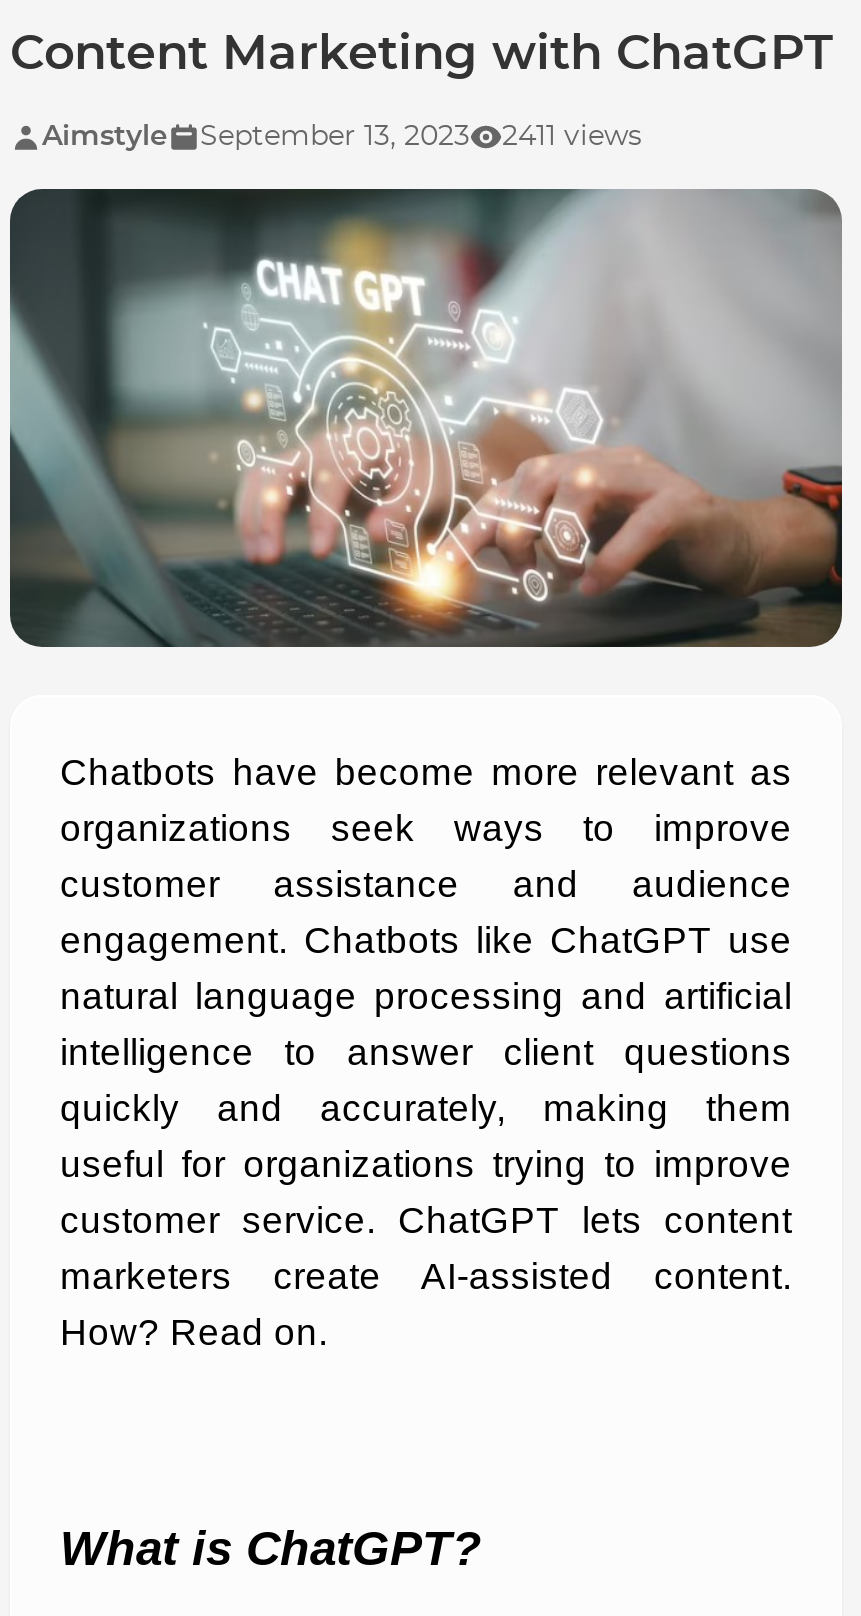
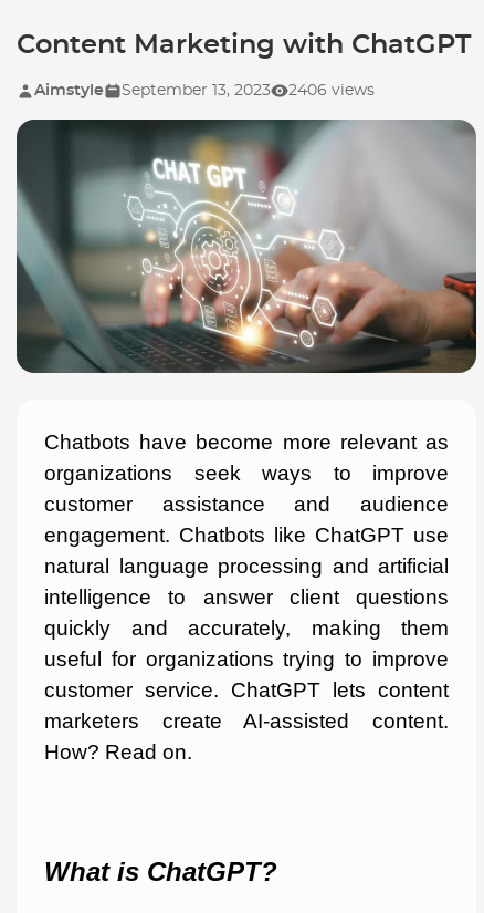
- Aimstyle September 13, 2023 2411 views
+ Aimstyle September 13, 2023 2406 views
